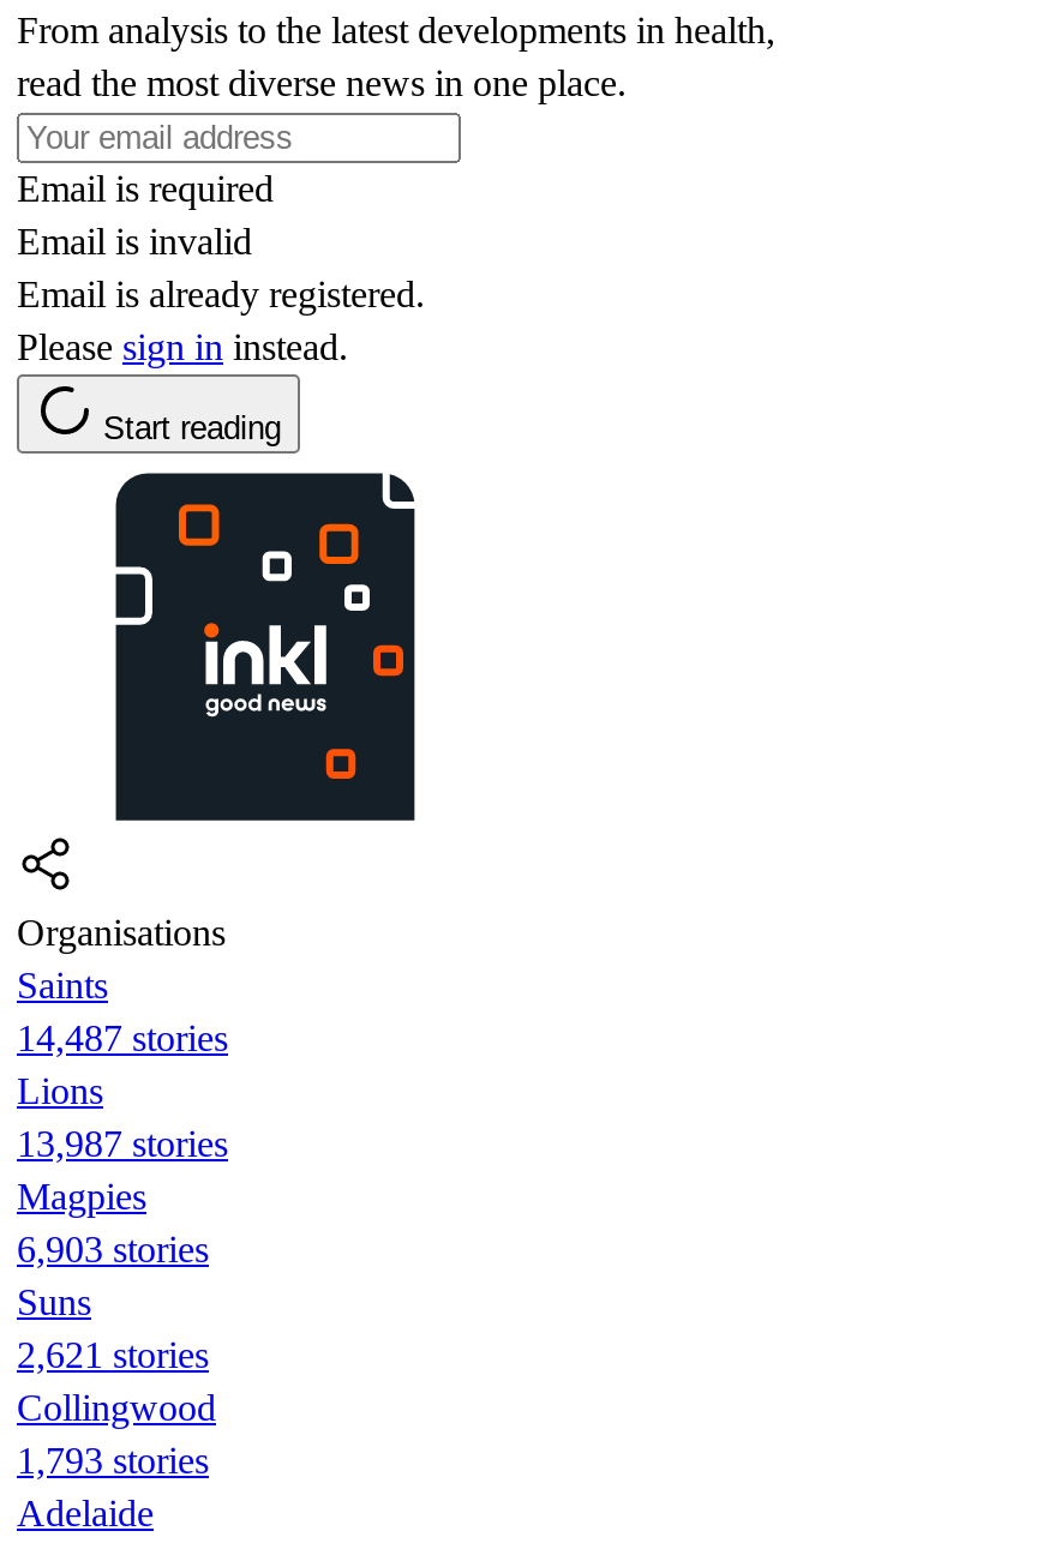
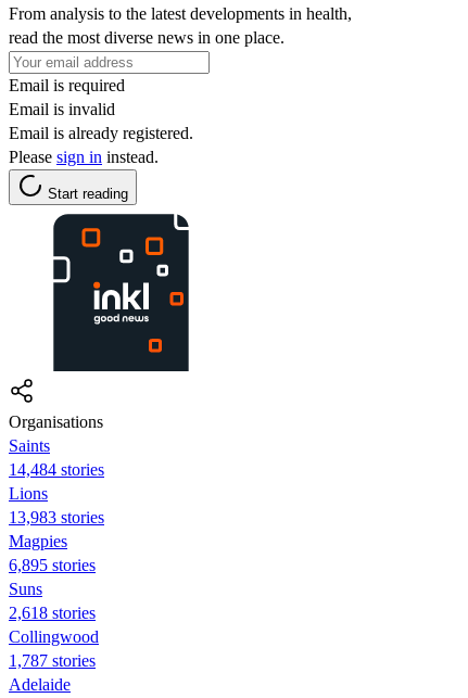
- 14,487 stories
+ 14,484 stories

- 13,987 stories
+ 13,983 stories

- 6,903 stories
+ 6,895 stories

- 2,621 stories
+ 2,618 stories

- 1,793 stories
+ 1,787 stories
